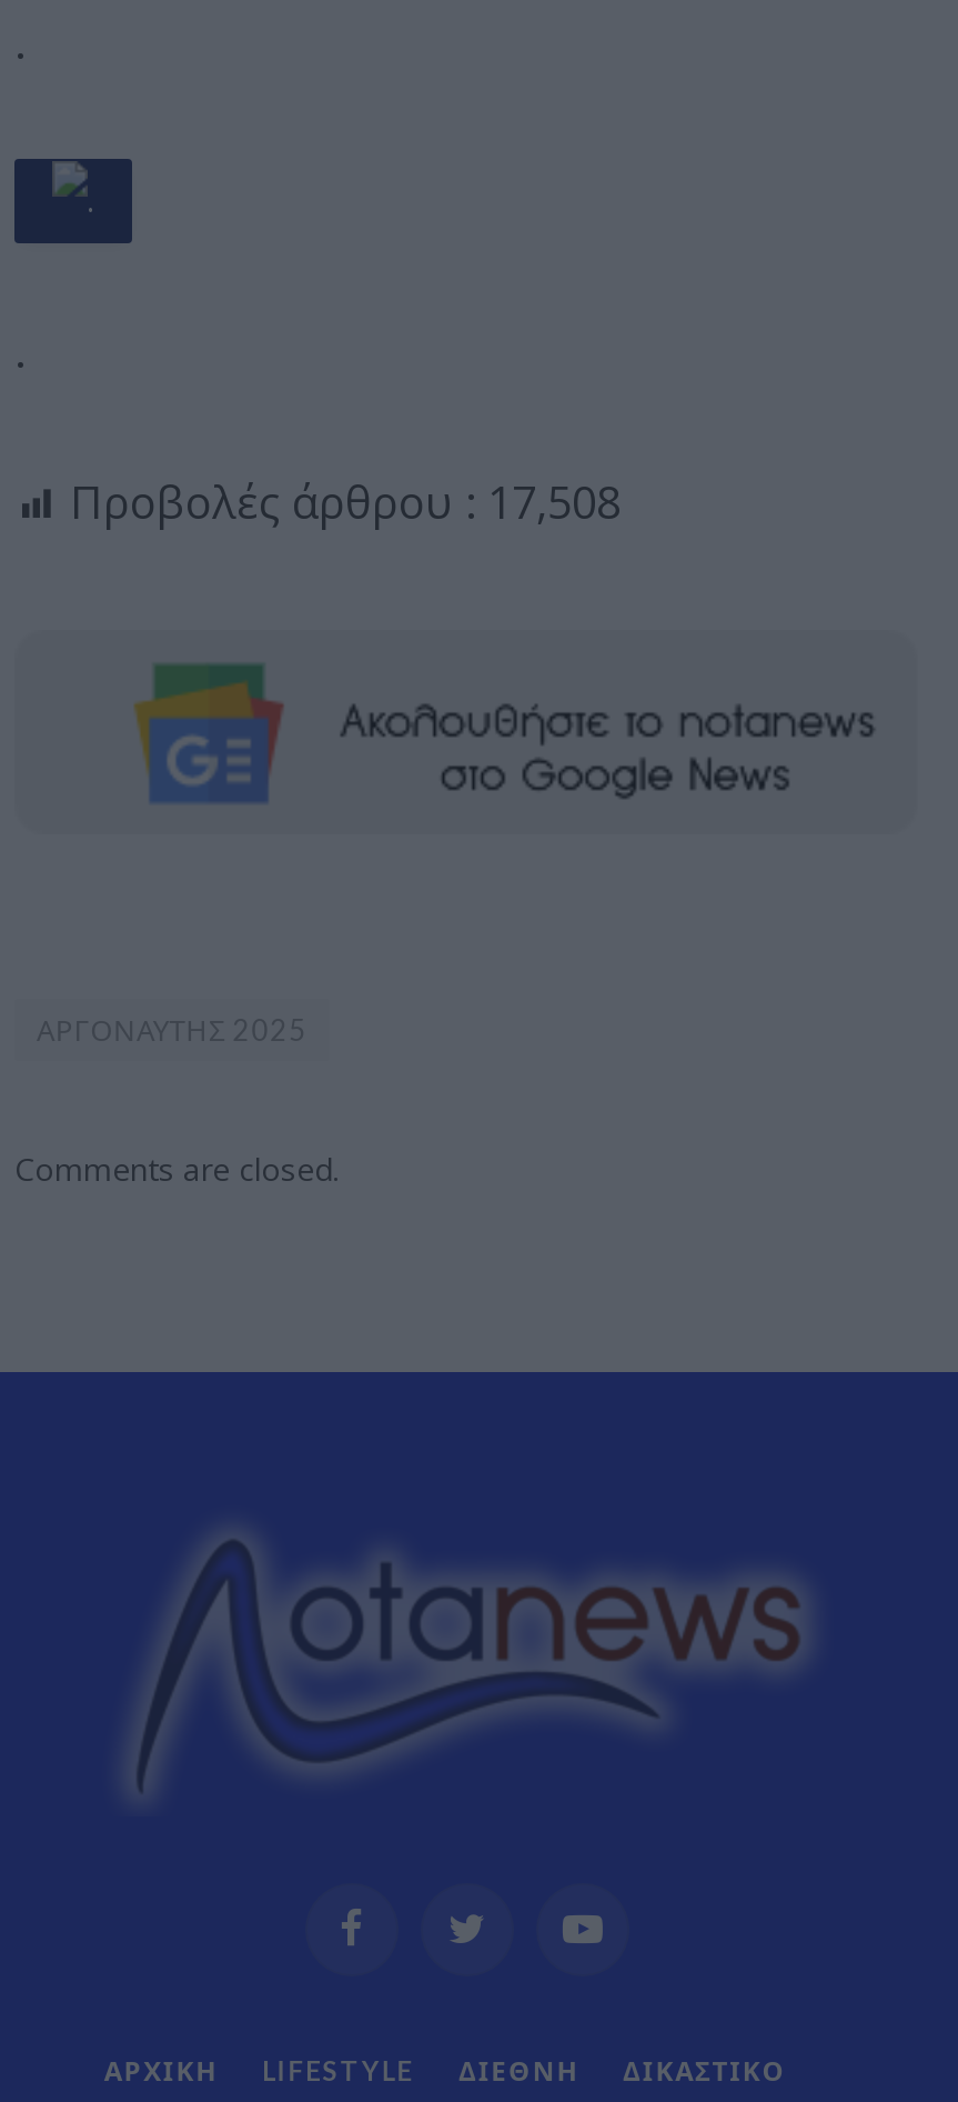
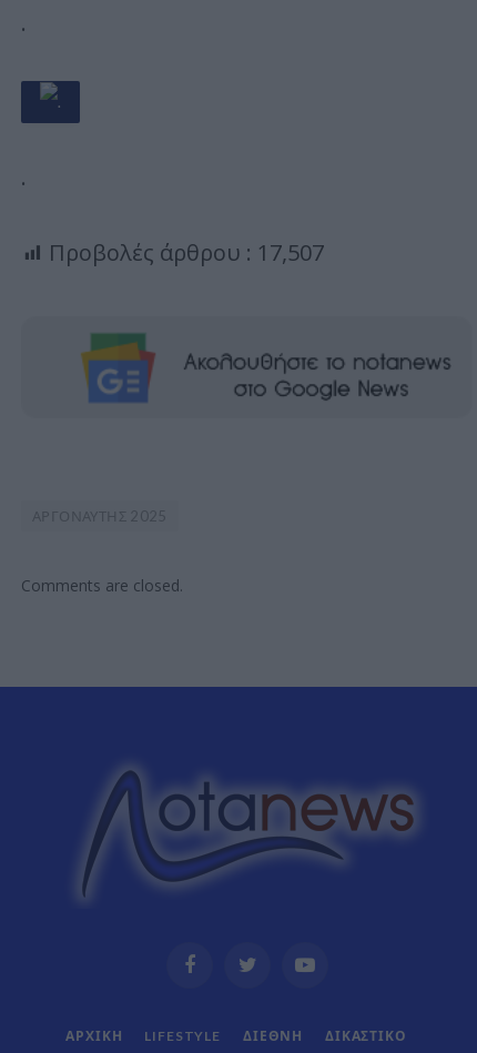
- Προβολές άρθρου : 17,508
+ Προβολές άρθρου : 17,507
